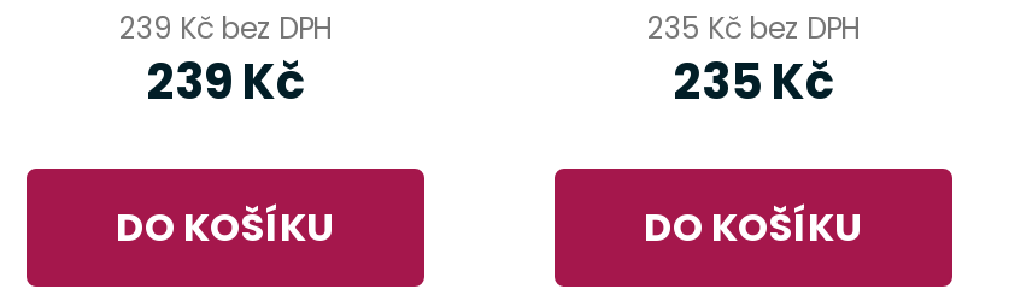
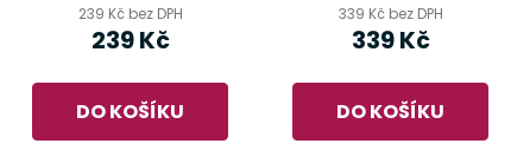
- 235 Kč bez DPH
+ 339 Kč bez DPH

- 235 Kč
+ 339 Kč
